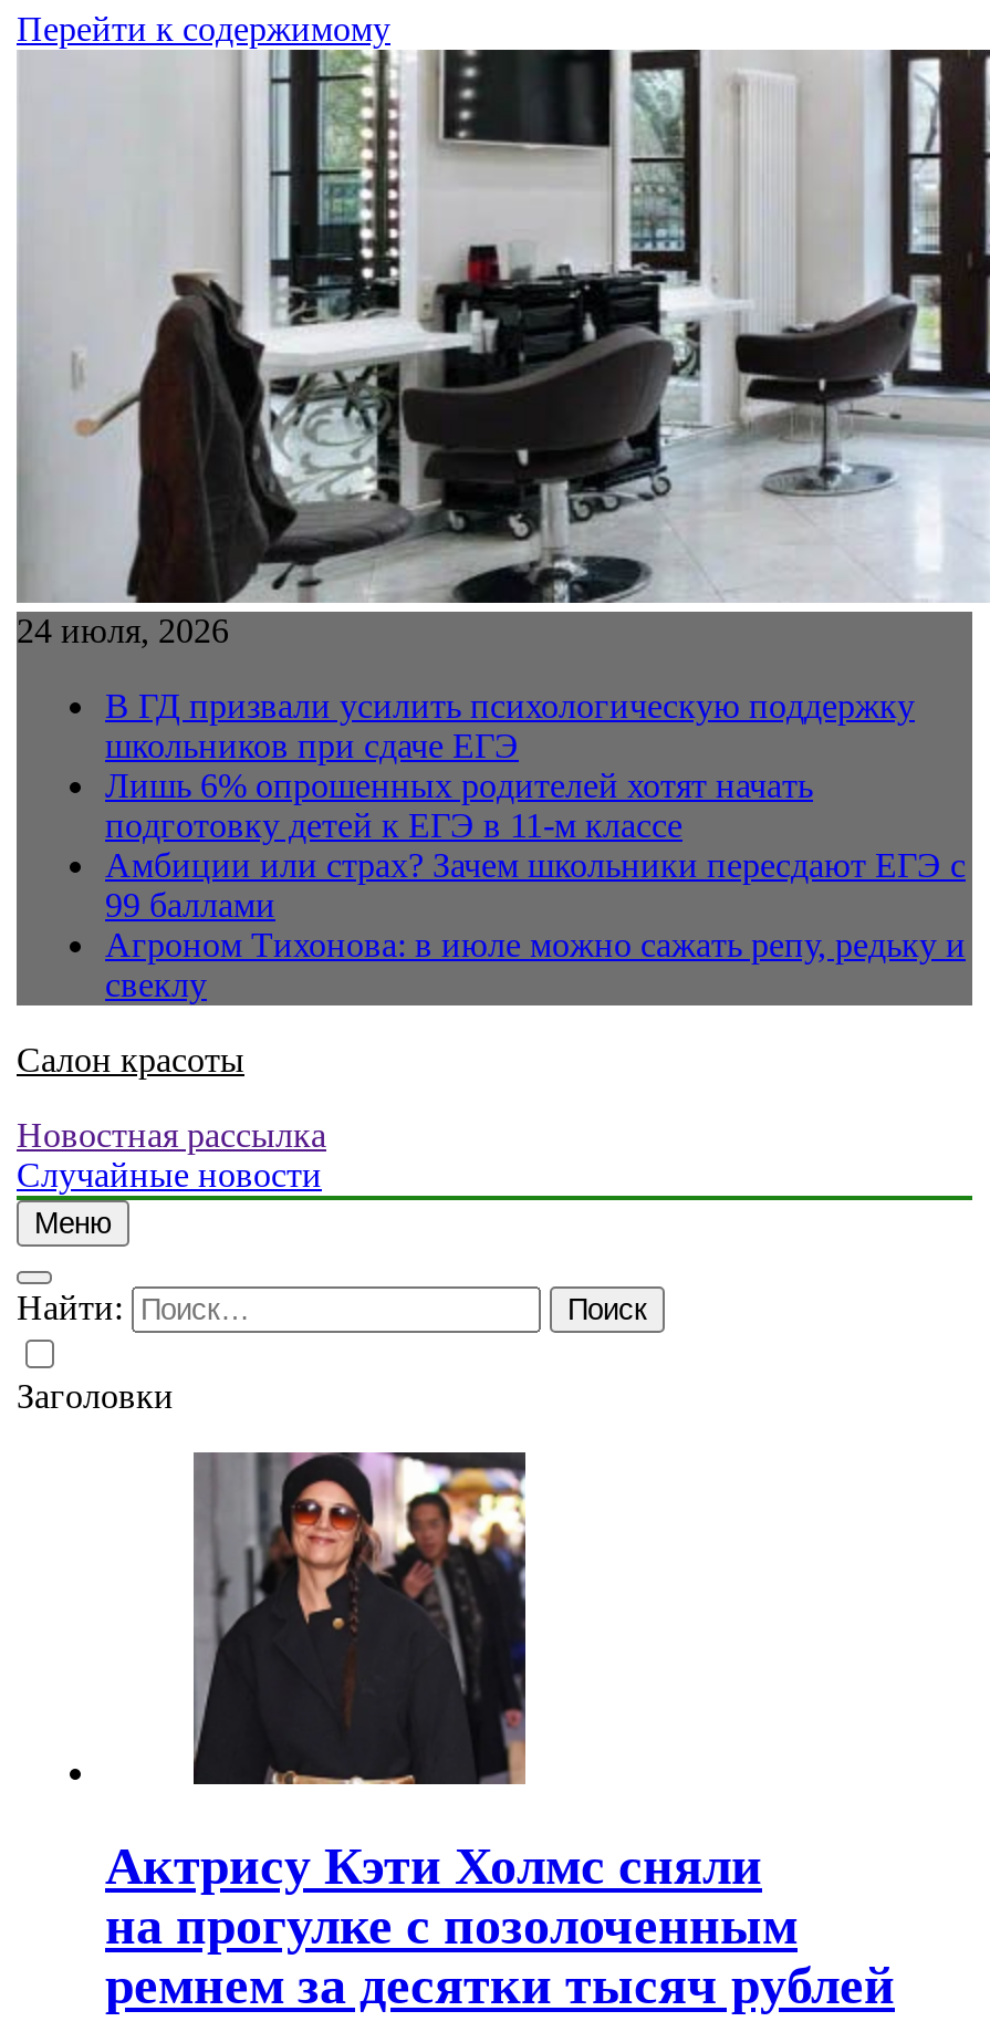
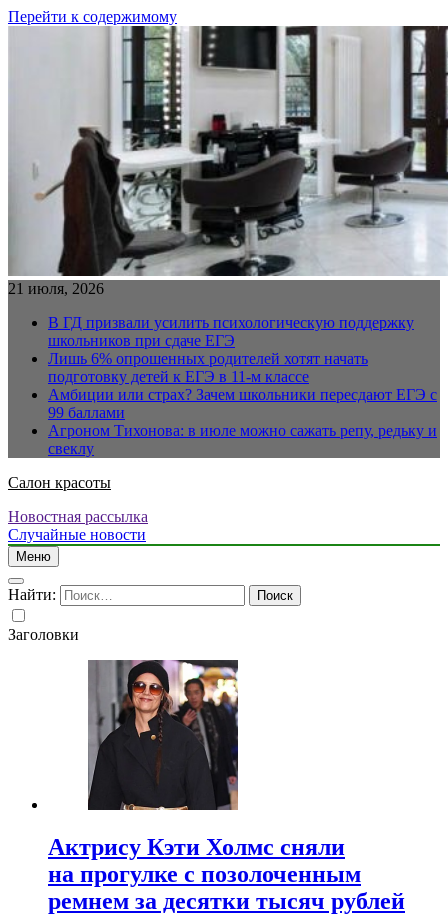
- 24 июля, 2026
+ 21 июля, 2026
